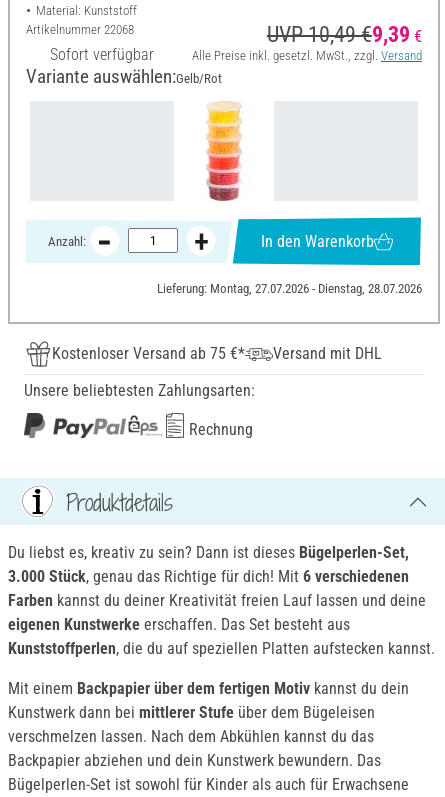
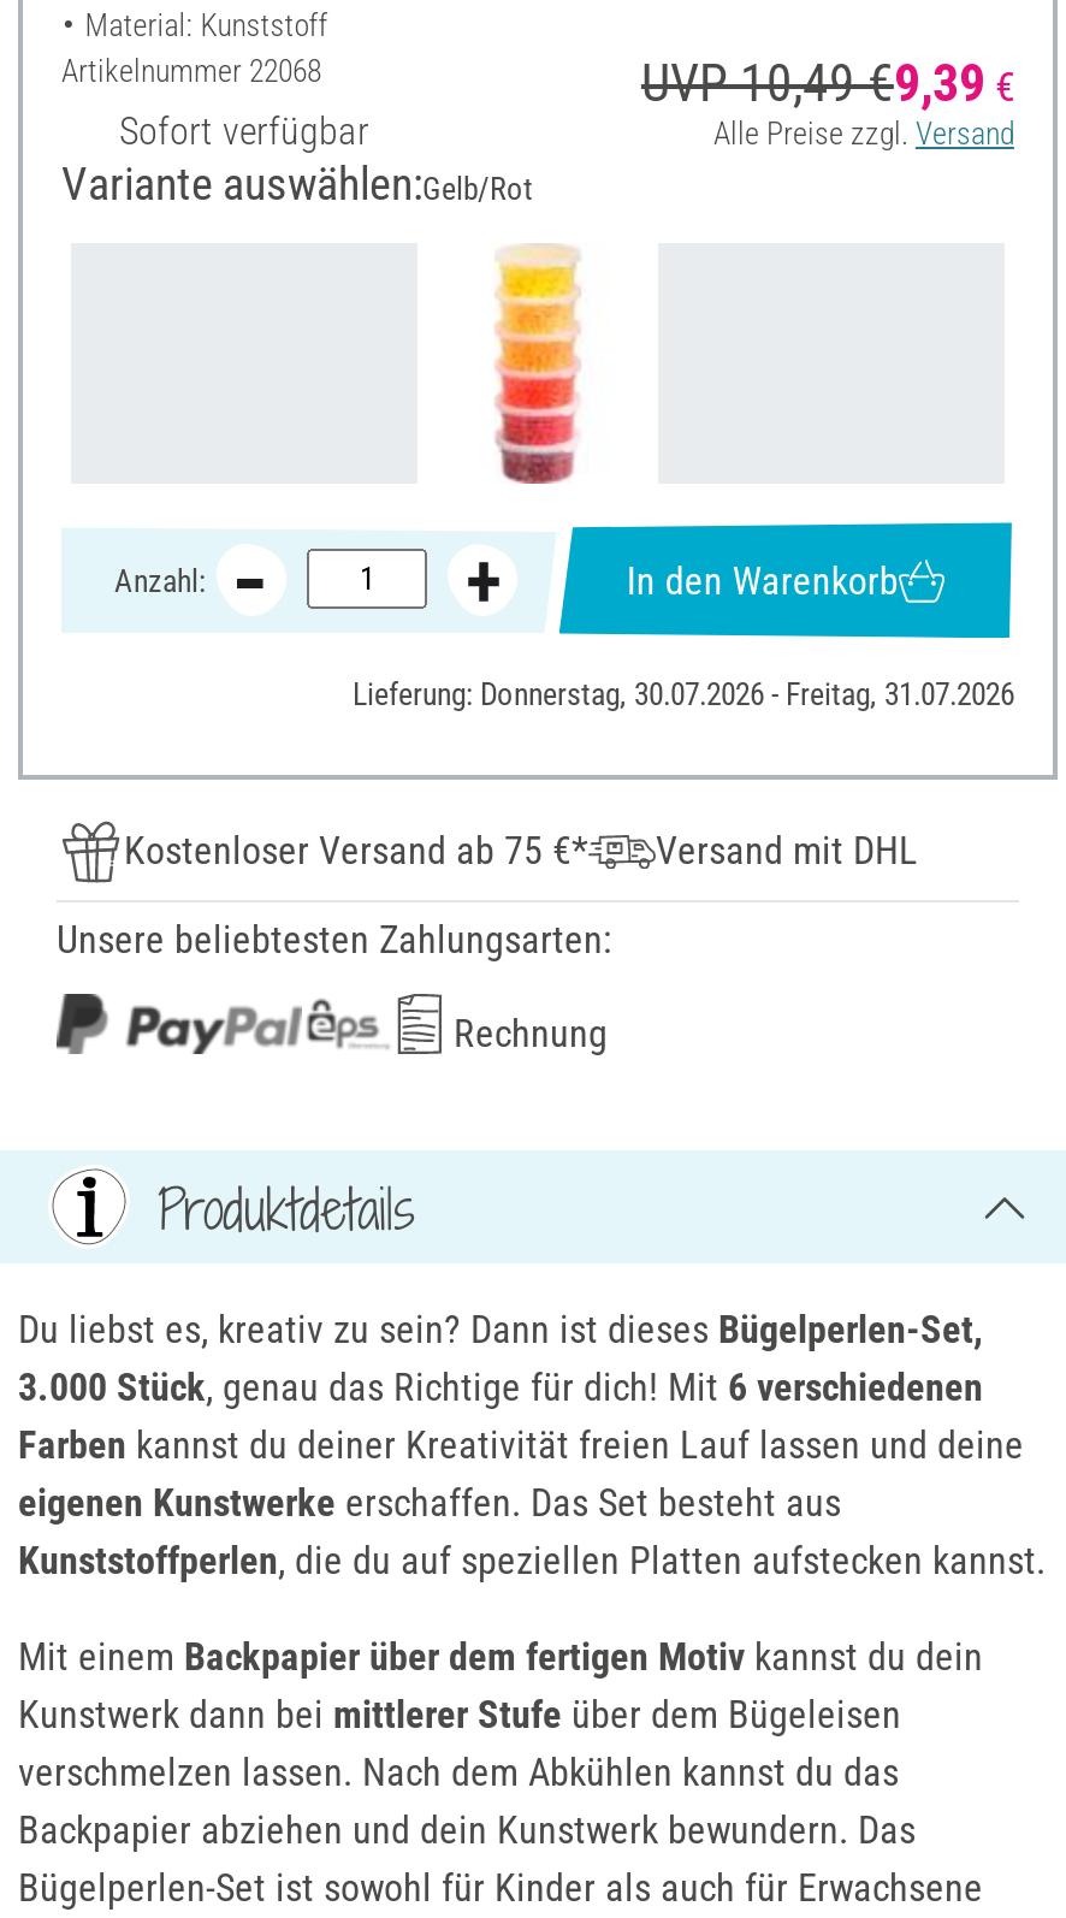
- Alle Preise inkl. gesetzl. MwSt., zzgl. Versand
+ Alle Preise zzgl. Versand

- Lieferung: Montag, 27.07.2026 - Dienstag, 28.07.2026
+ Lieferung: Donnerstag, 30.07.2026 - Freitag, 31.07.2026
